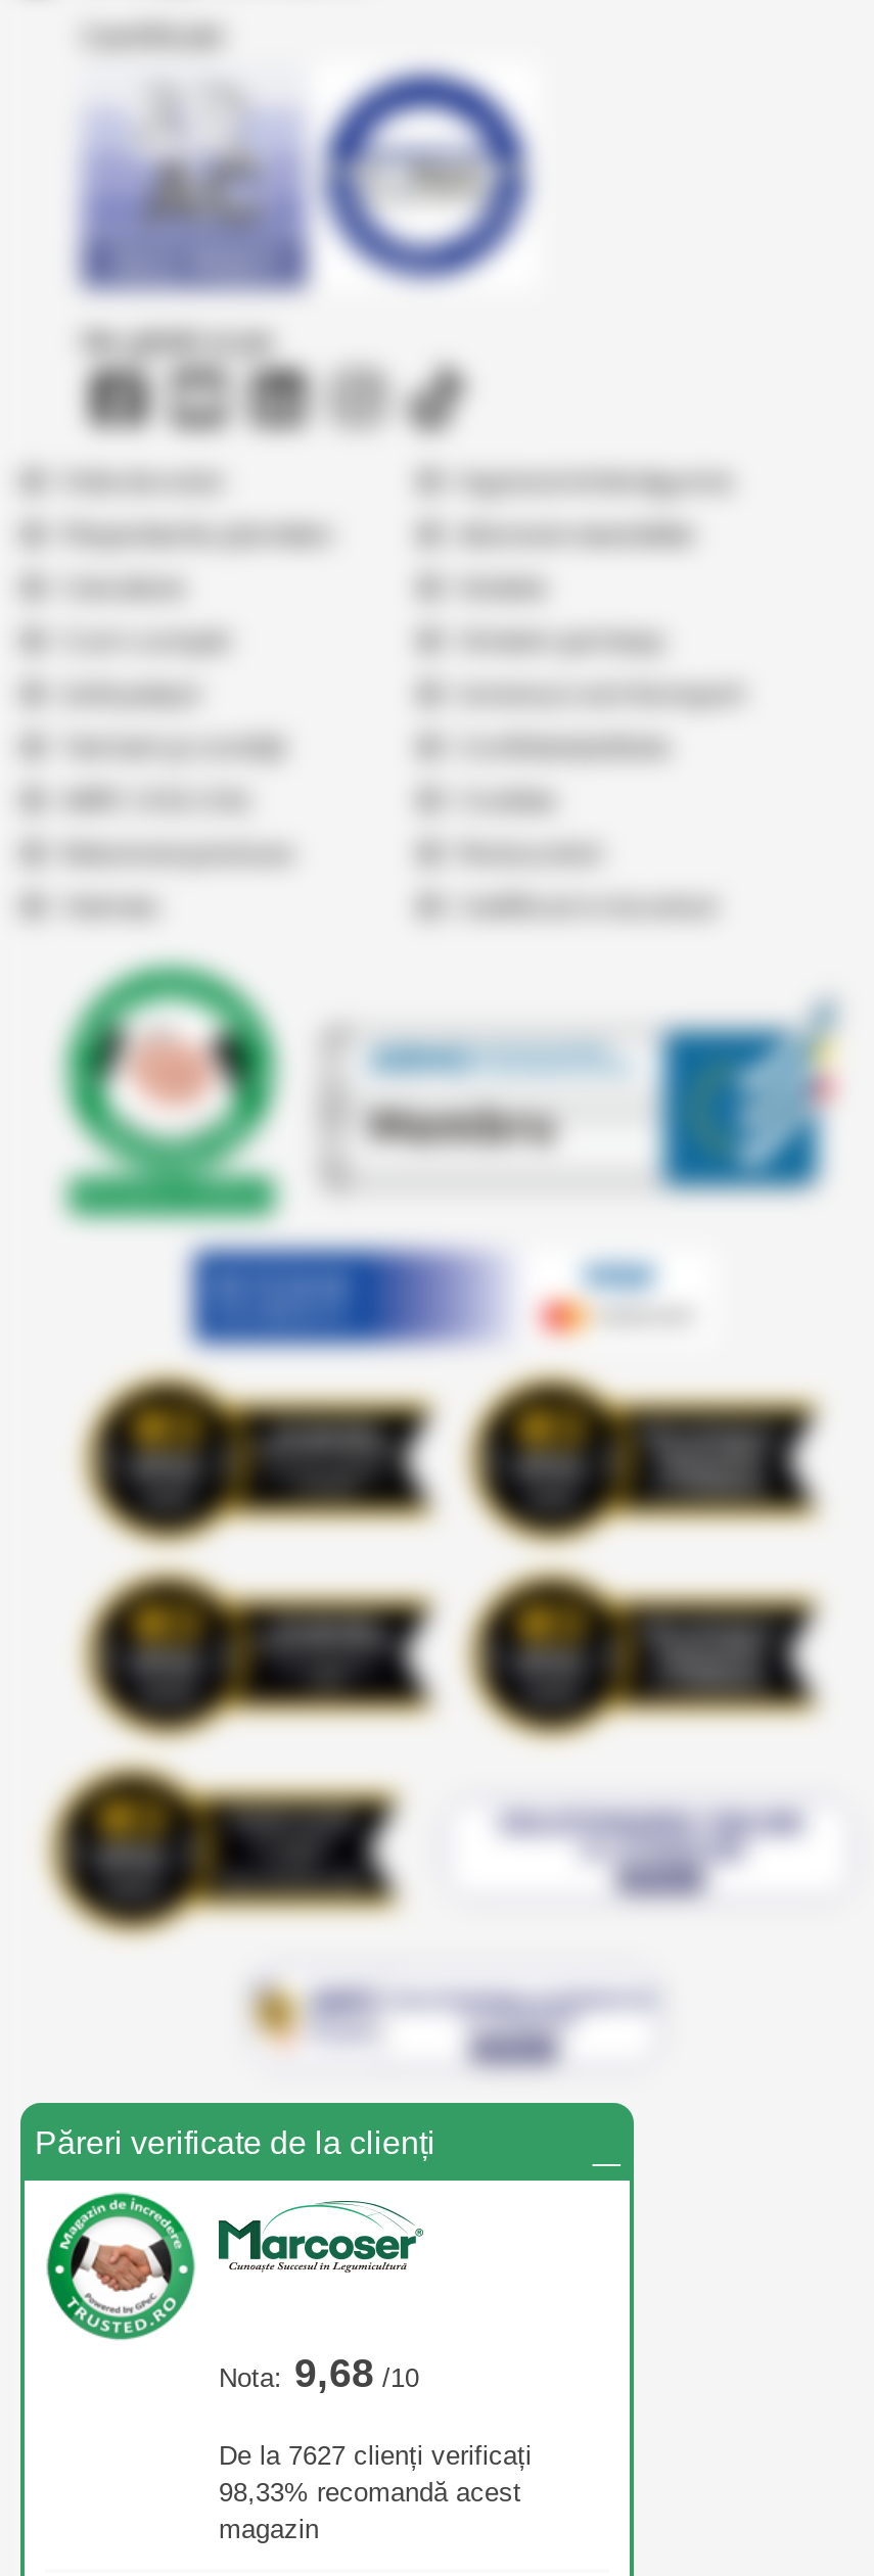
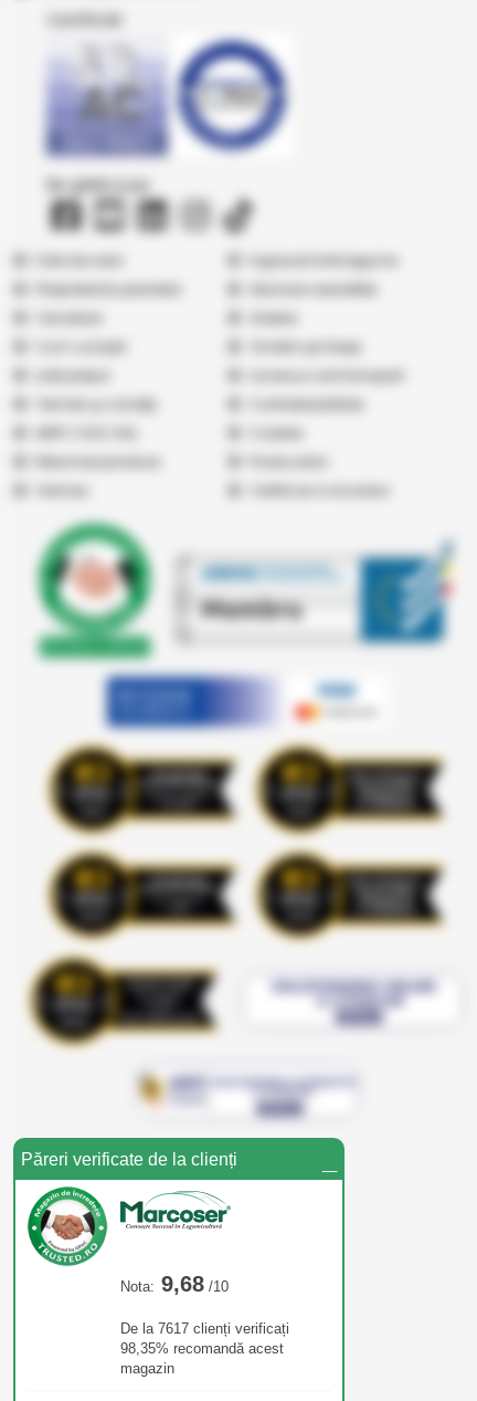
- De la 7627 clienți verificați
+ De la 7617 clienți verificați

- 98,33% recomandă acest
+ 98,35% recomandă acest
